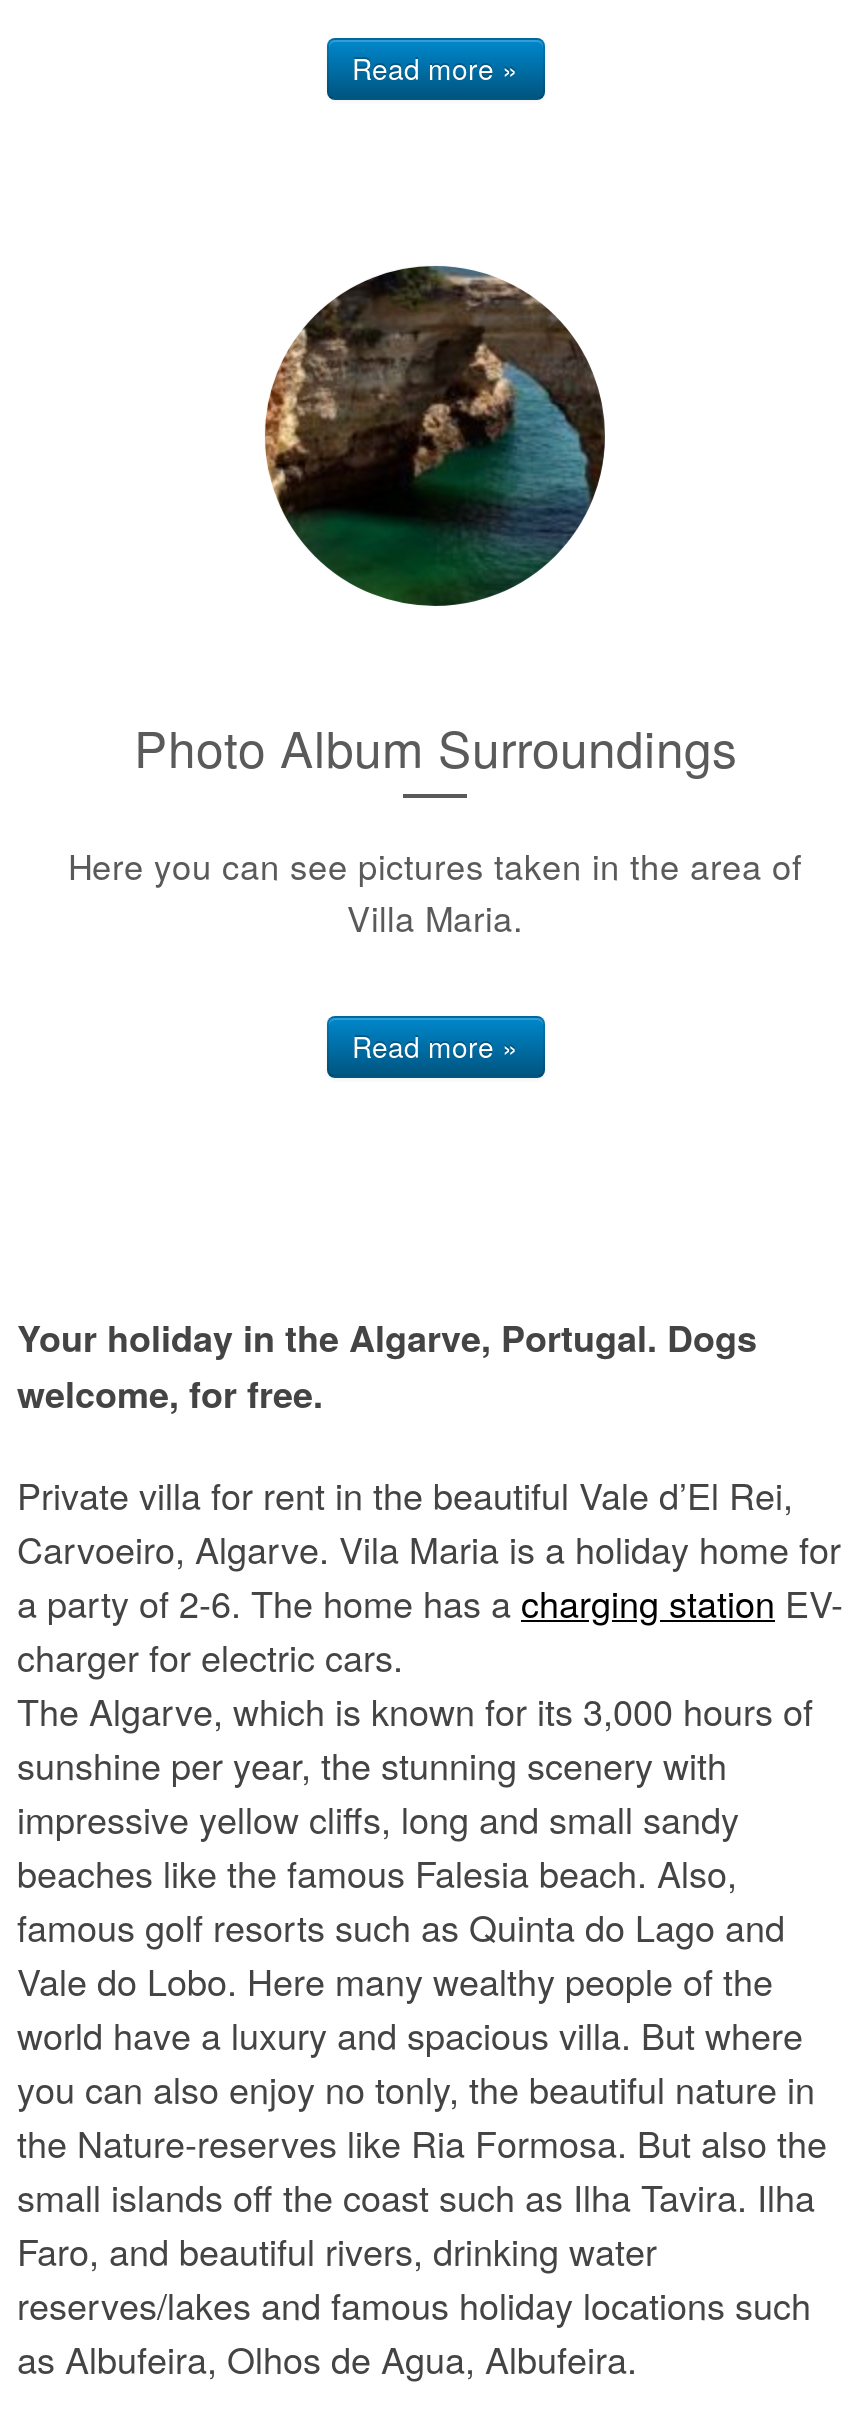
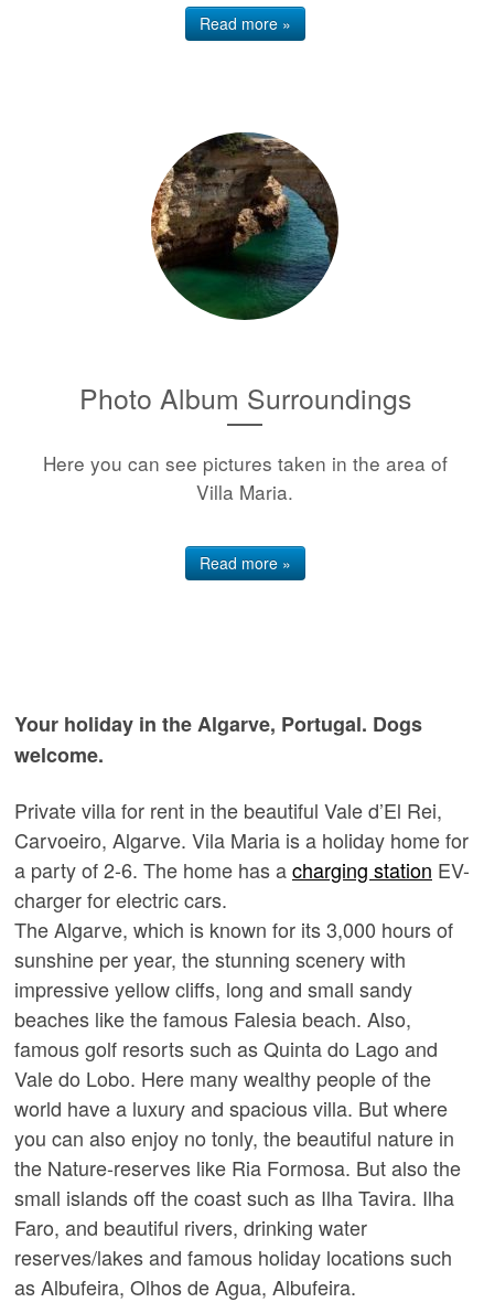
- welcome, for free.
+ welcome.
